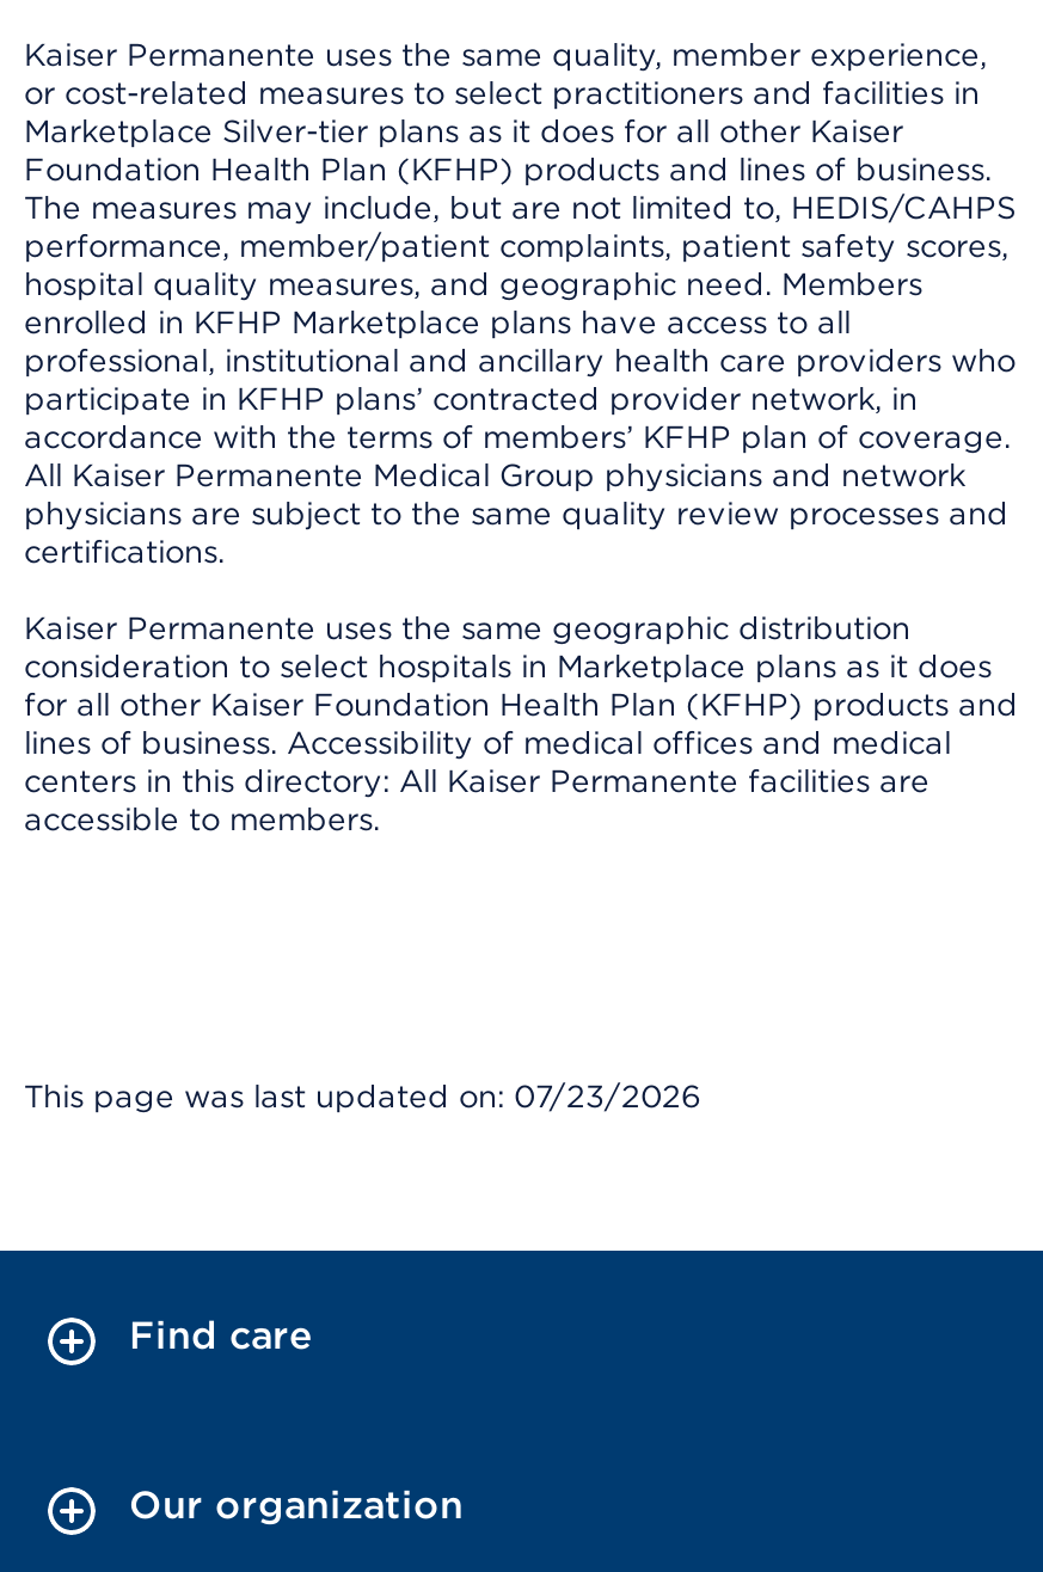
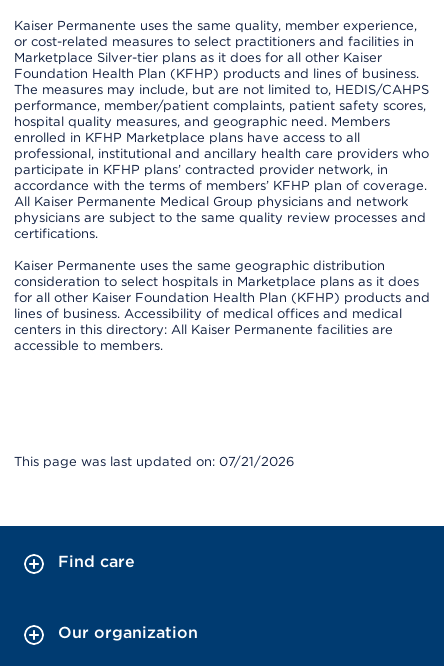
- This page was last updated on: 07/23/2026
+ This page was last updated on: 07/21/2026
